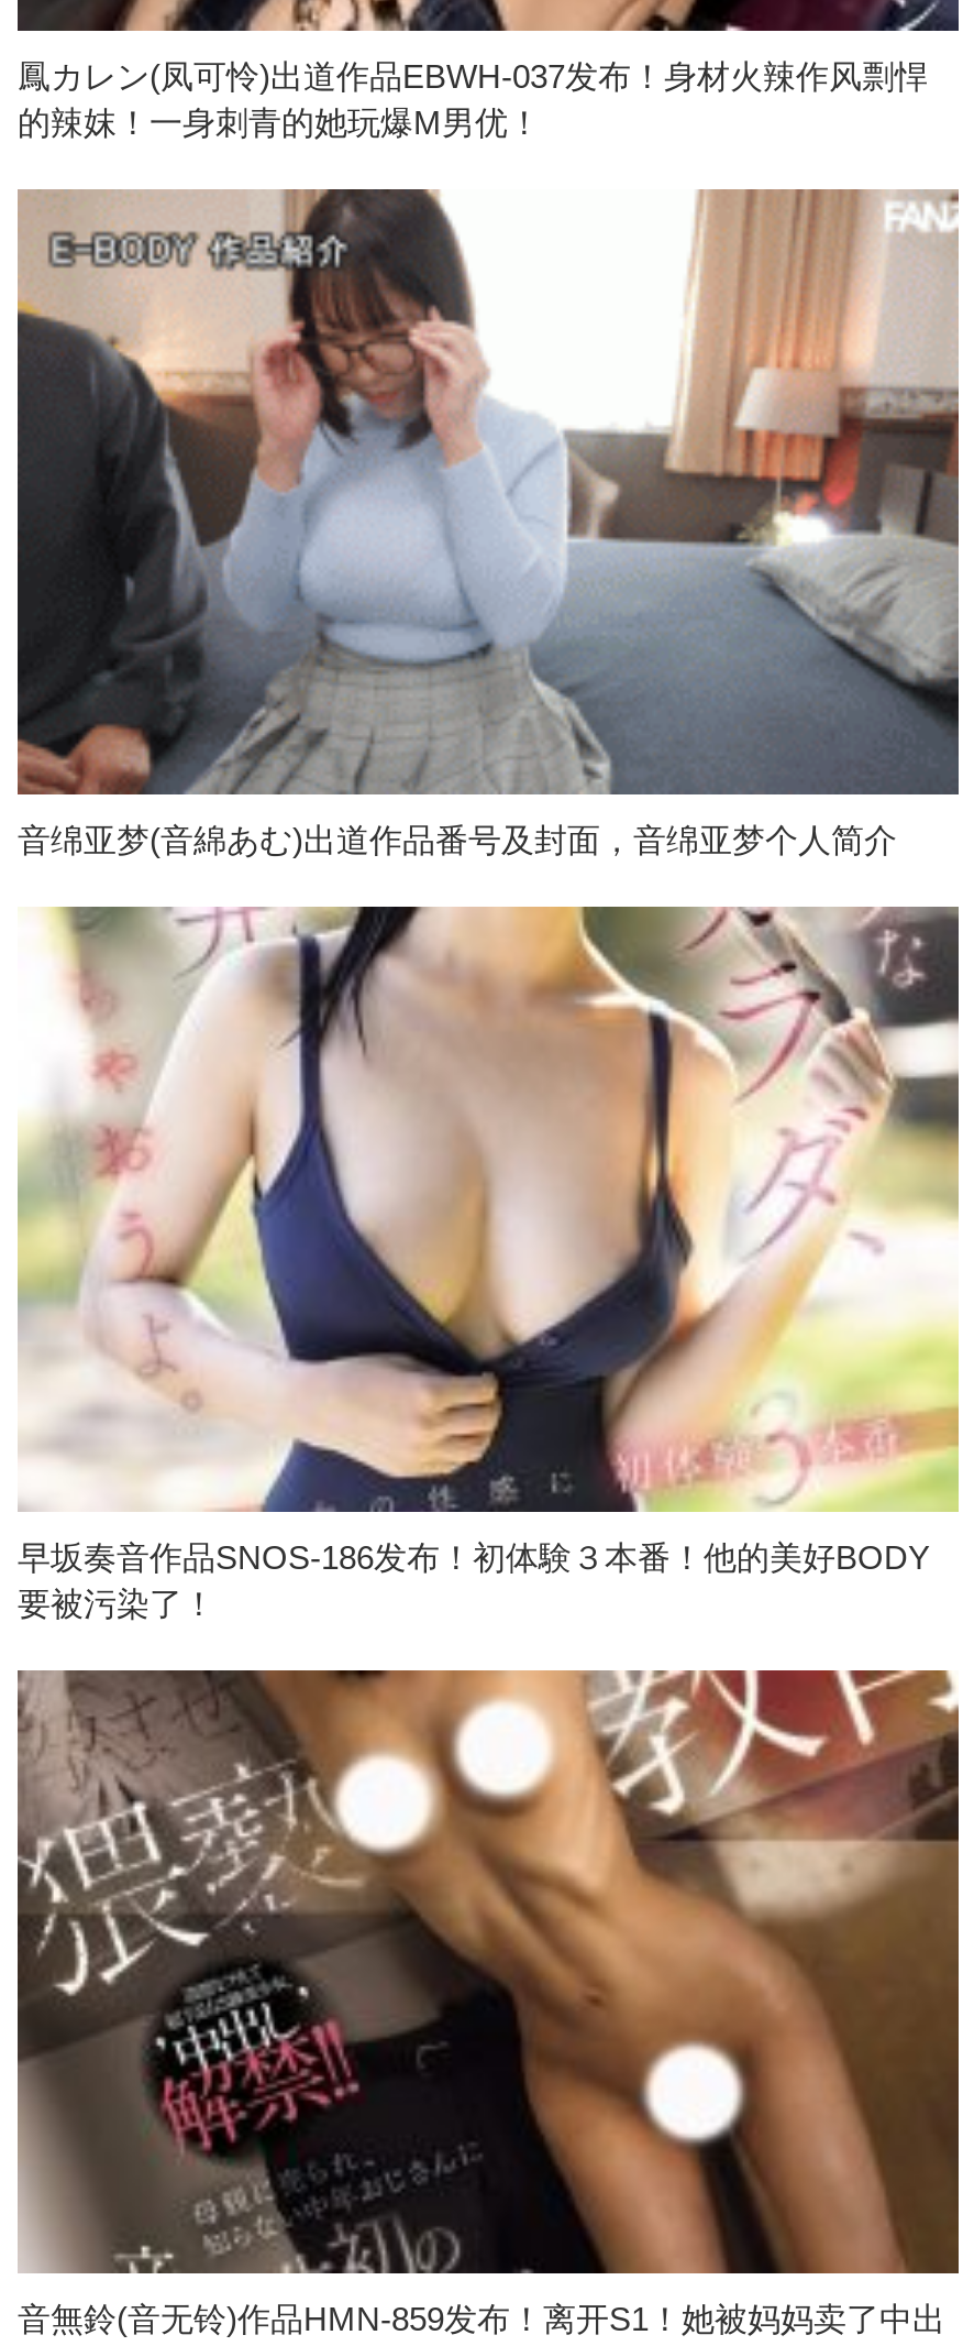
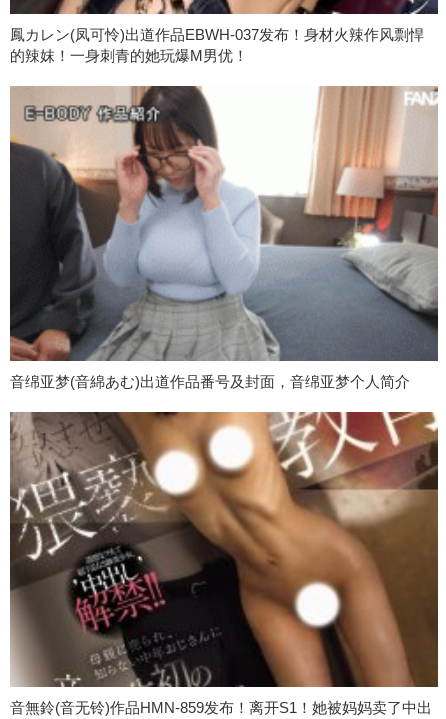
- [image]
- 早坂奏音作品SNOS-186发布！初体験３本番！他的美好BODY
- 要被污染了！
